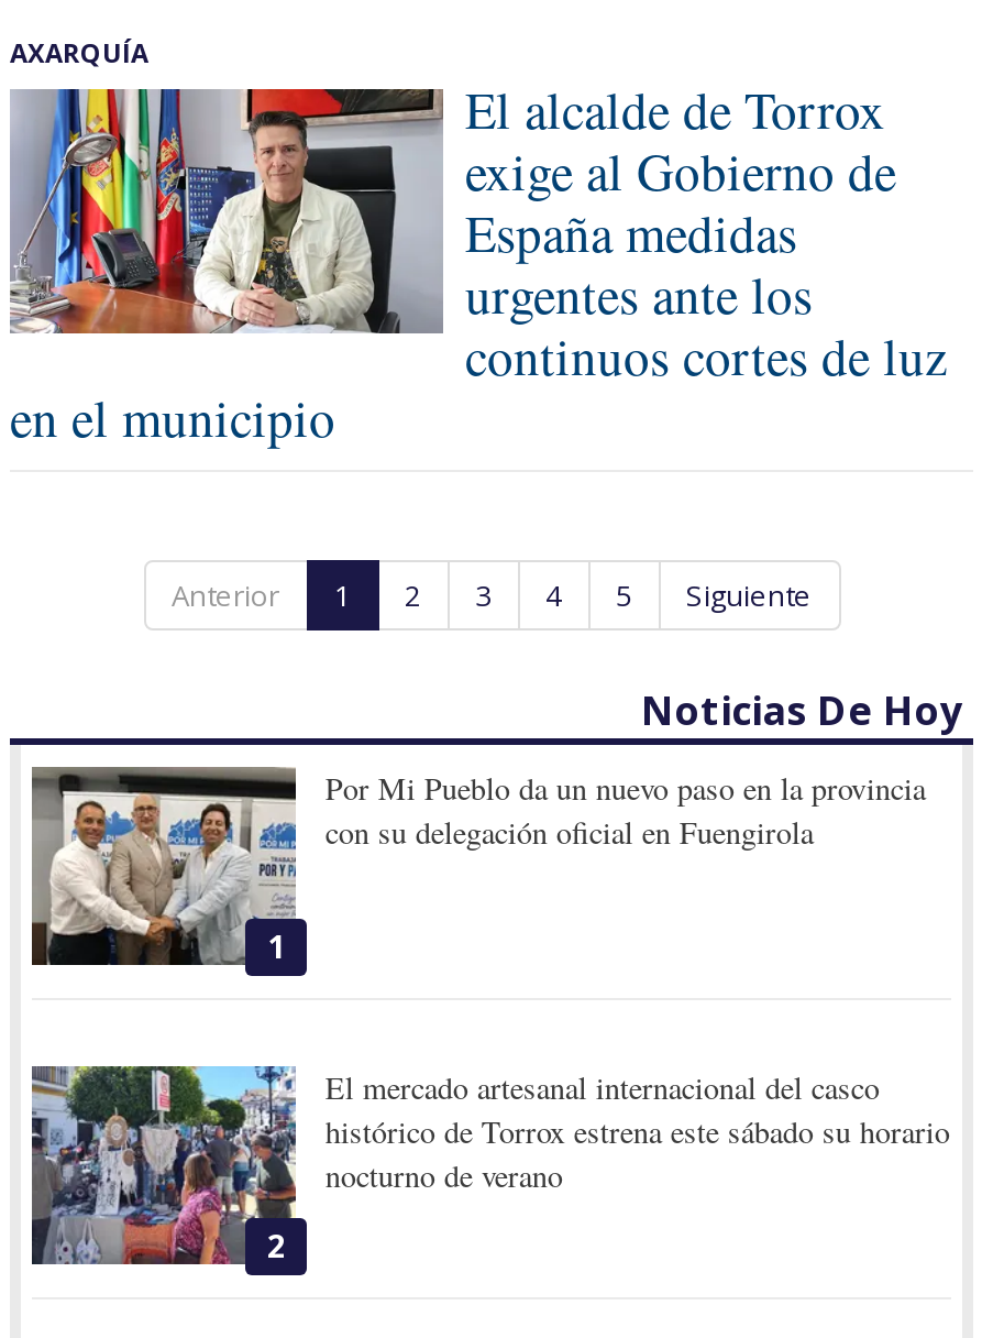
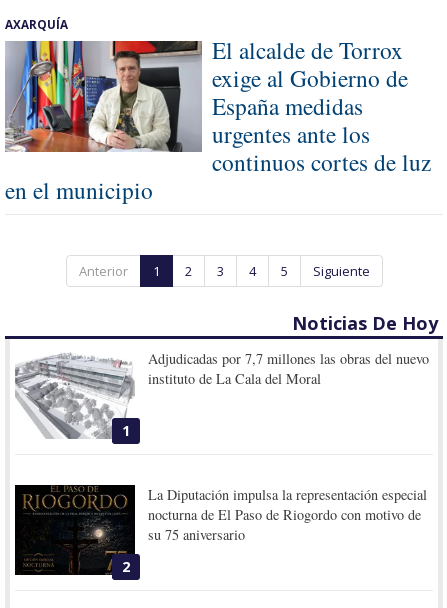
- [image]
- Por Mi Pueblo da un nuevo paso en la provincia
- con su delegación oficial en Fuengirola
+ [image]
+ Adjudicadas por 7,7 millones las obras del nuevo
+ instituto de La Cala del Moral

- [image]
- El mercado artesanal internacional del casco
- histórico de Torrox estrena este sábado su horario
- nocturno de verano
+ [image]
+ La Diputación impulsa la representación especial
+ nocturna de El Paso de Riogordo con motivo de
+ su 75 aniversario
